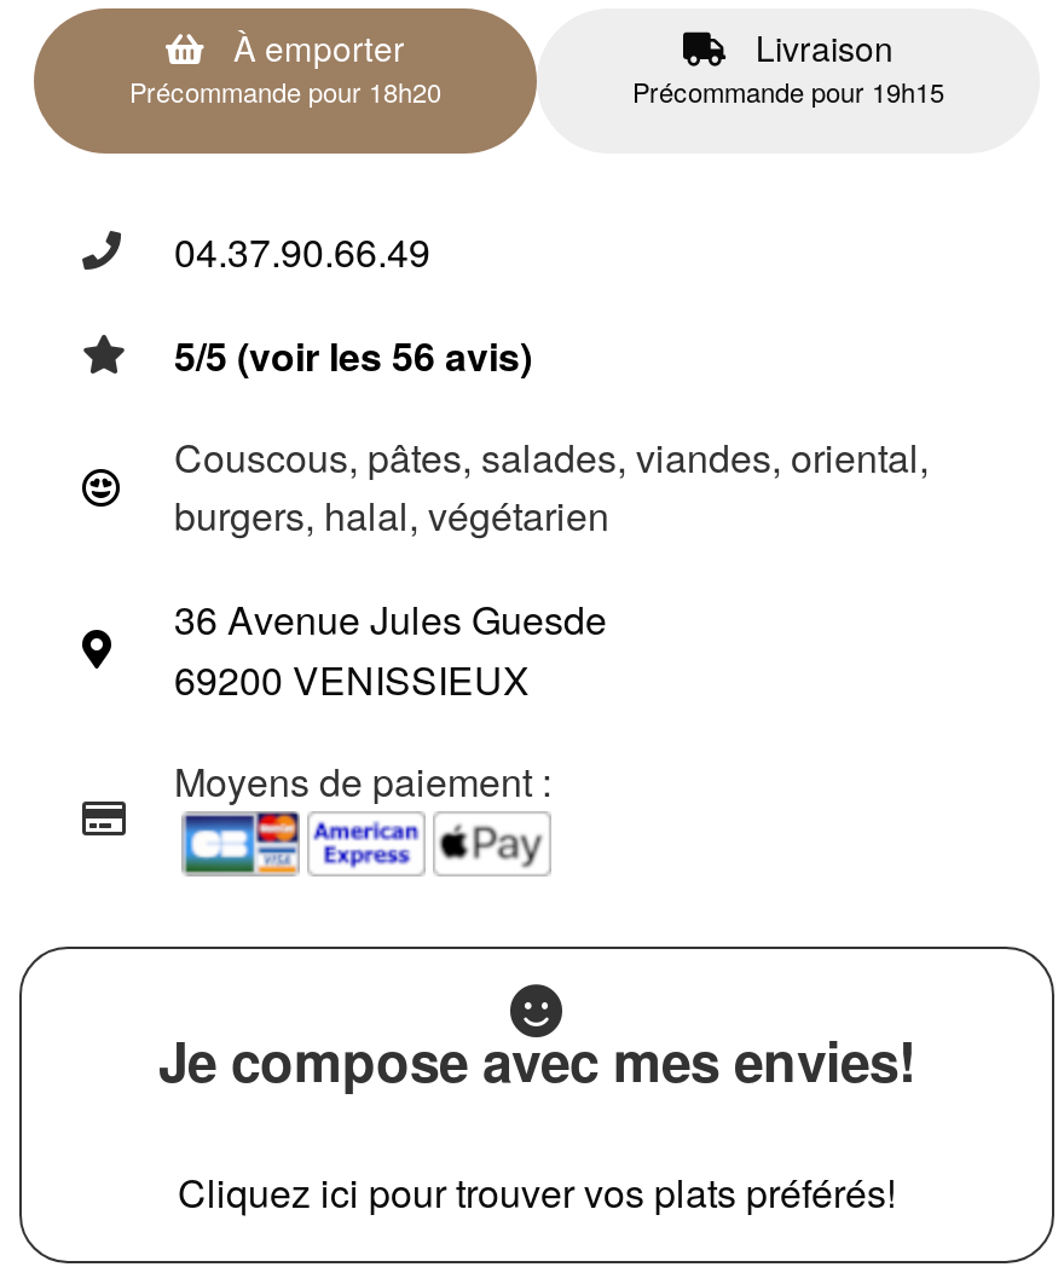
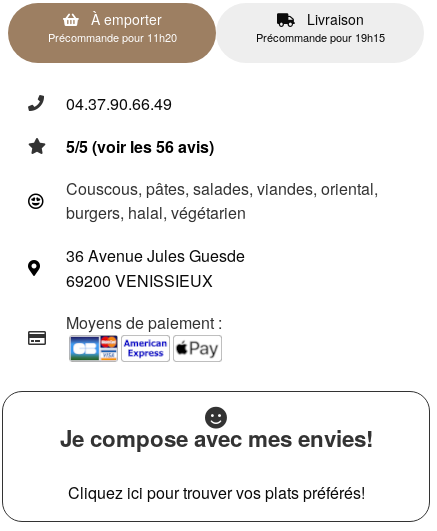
- Précommande pour 18h20
+ Précommande pour 11h20
